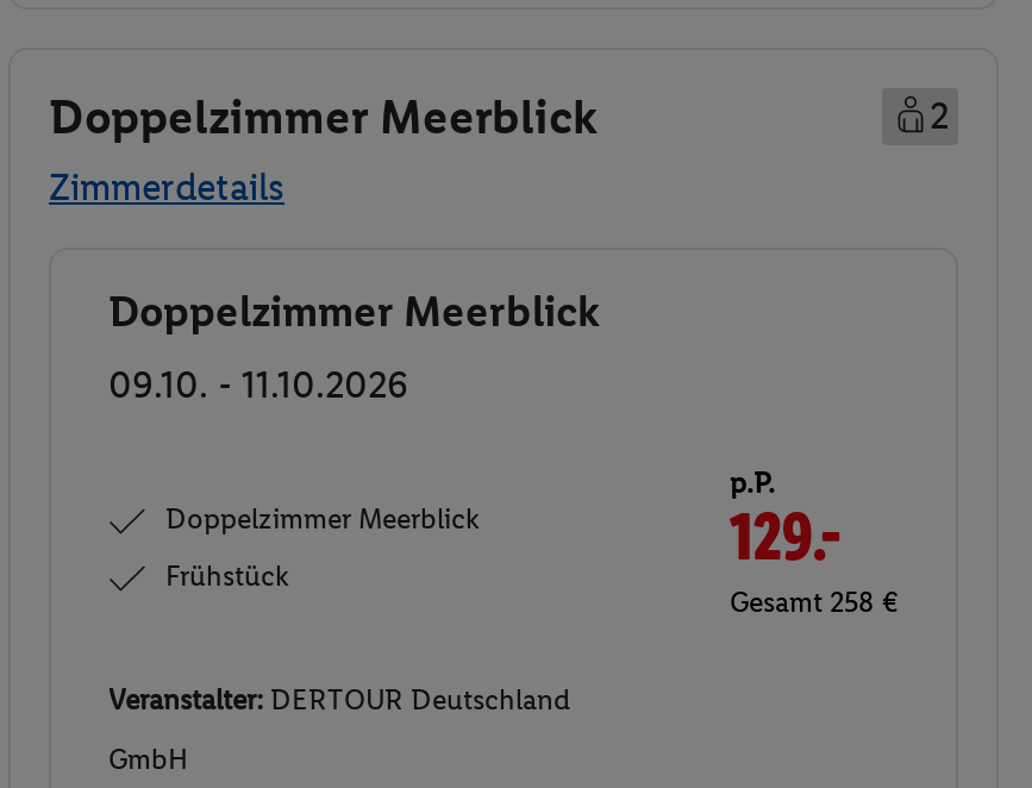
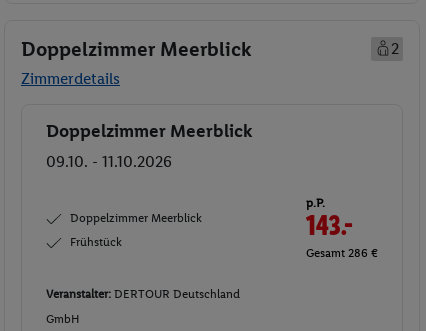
- 129.-
+ 143.-

- Gesamt 258 €
+ Gesamt 286 €
